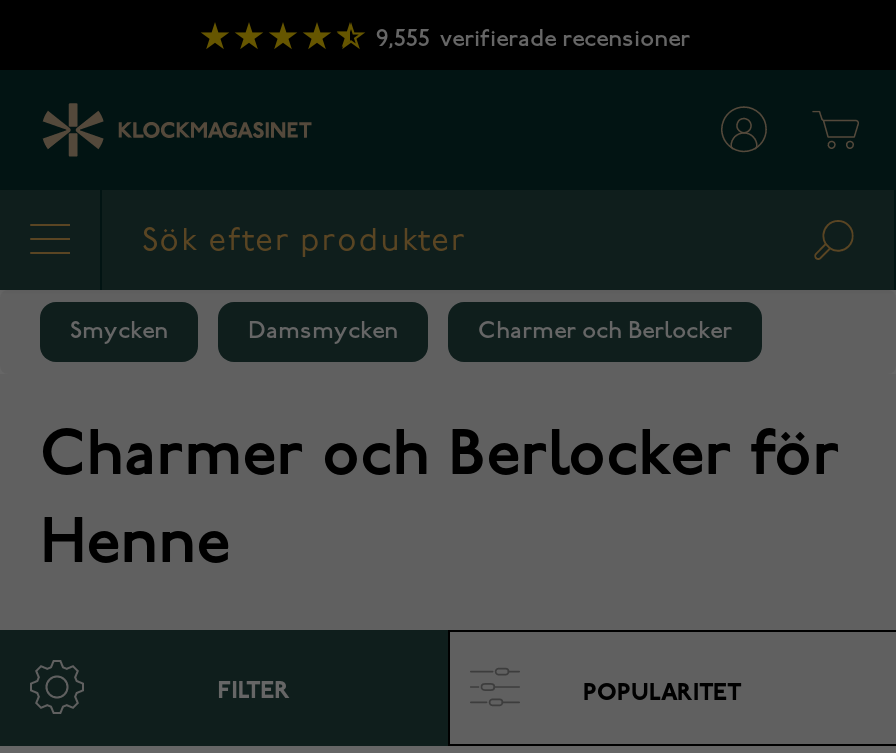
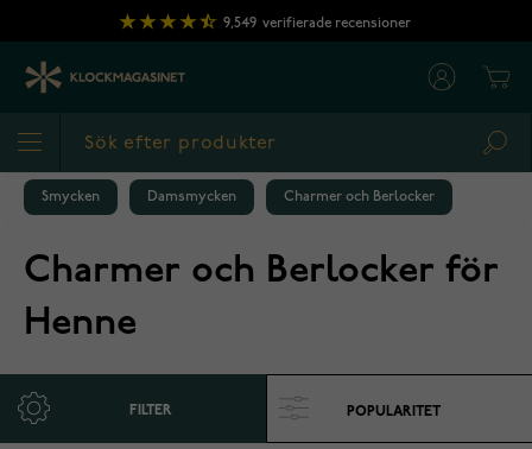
- 9,555 verifierade recensioner
+ 9,549 verifierade recensioner
